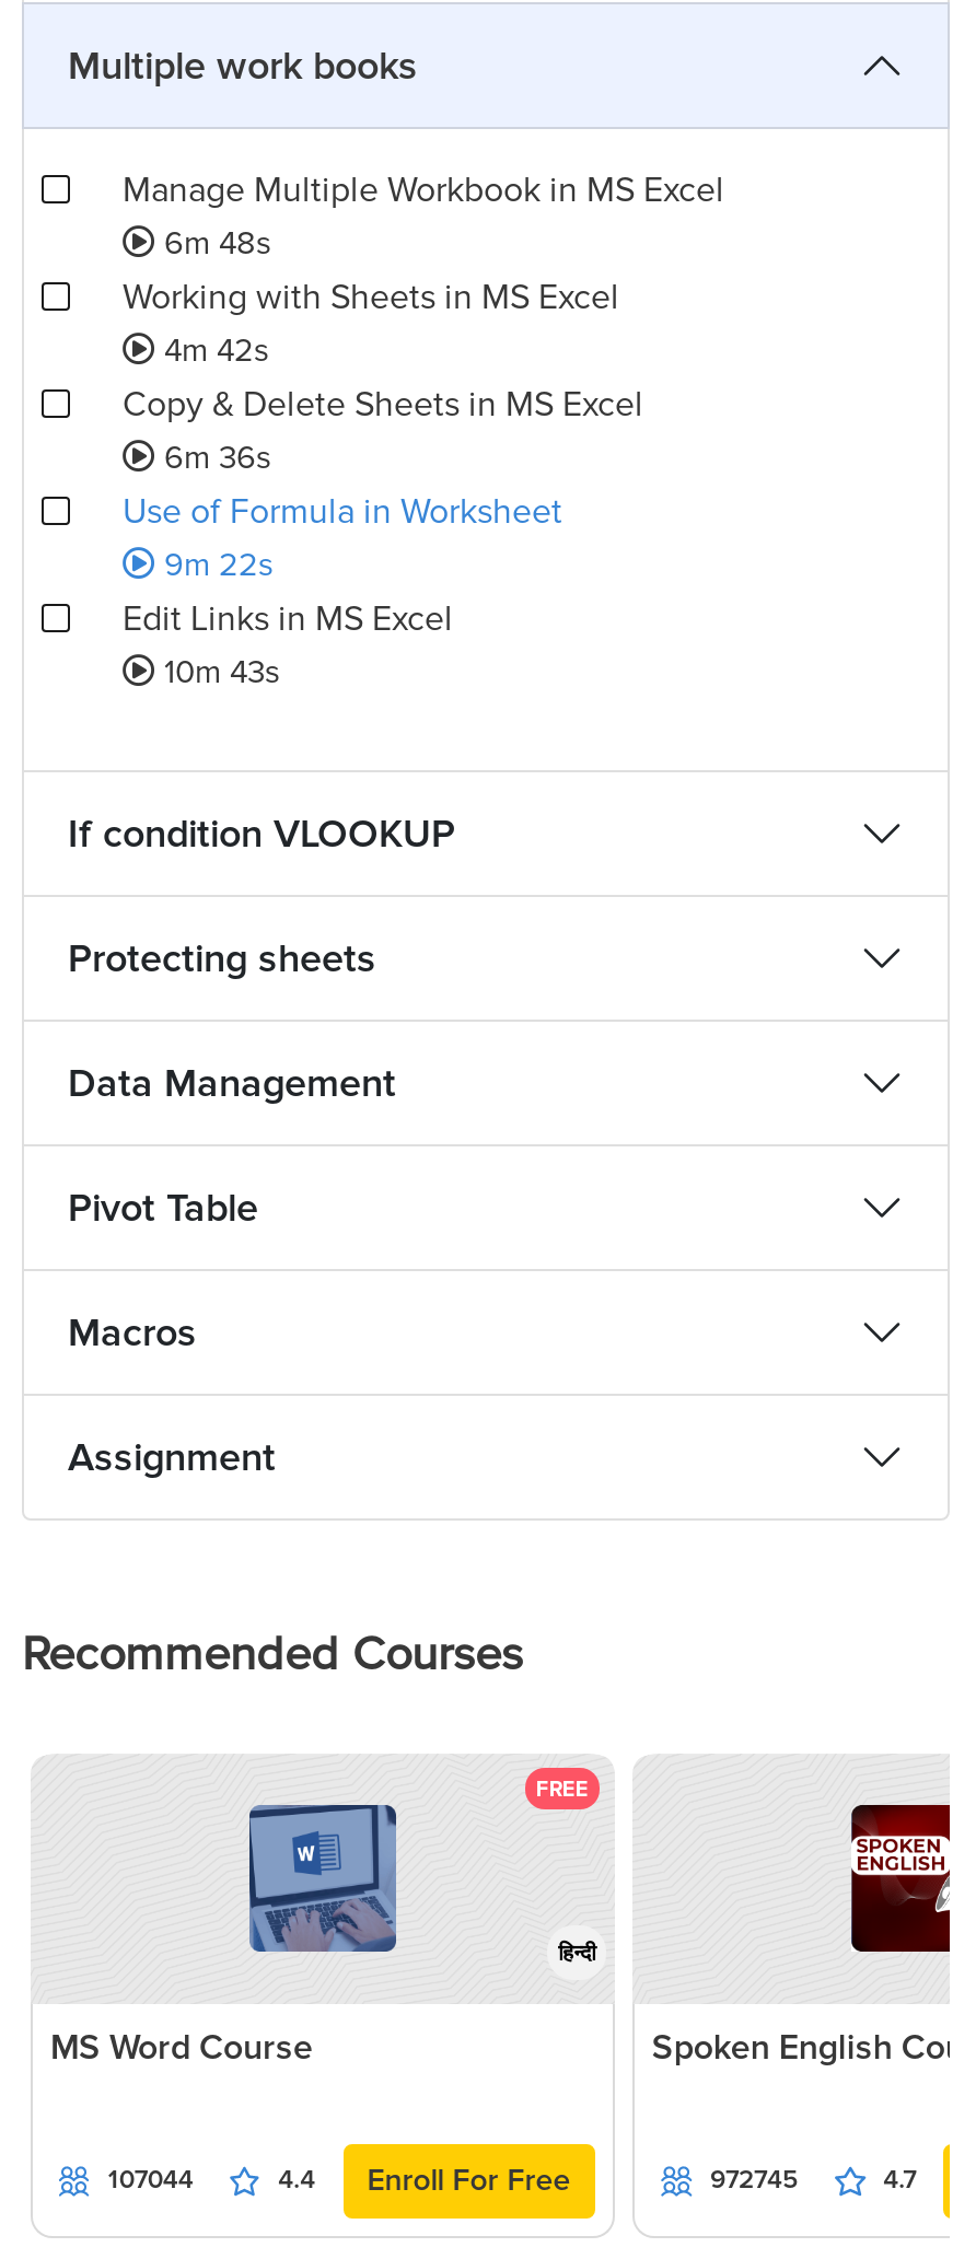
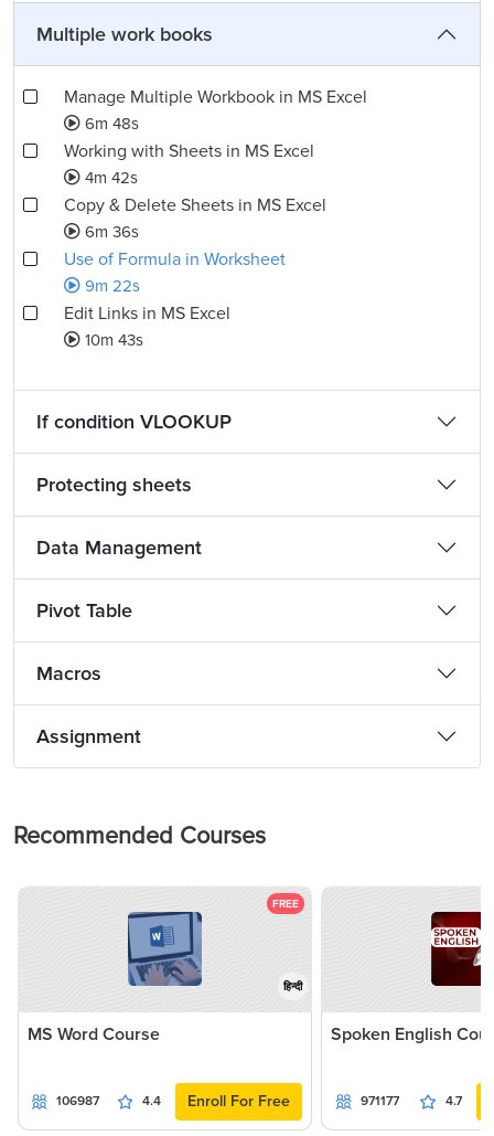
- 107044
+ 106987

- 972745
+ 971177
